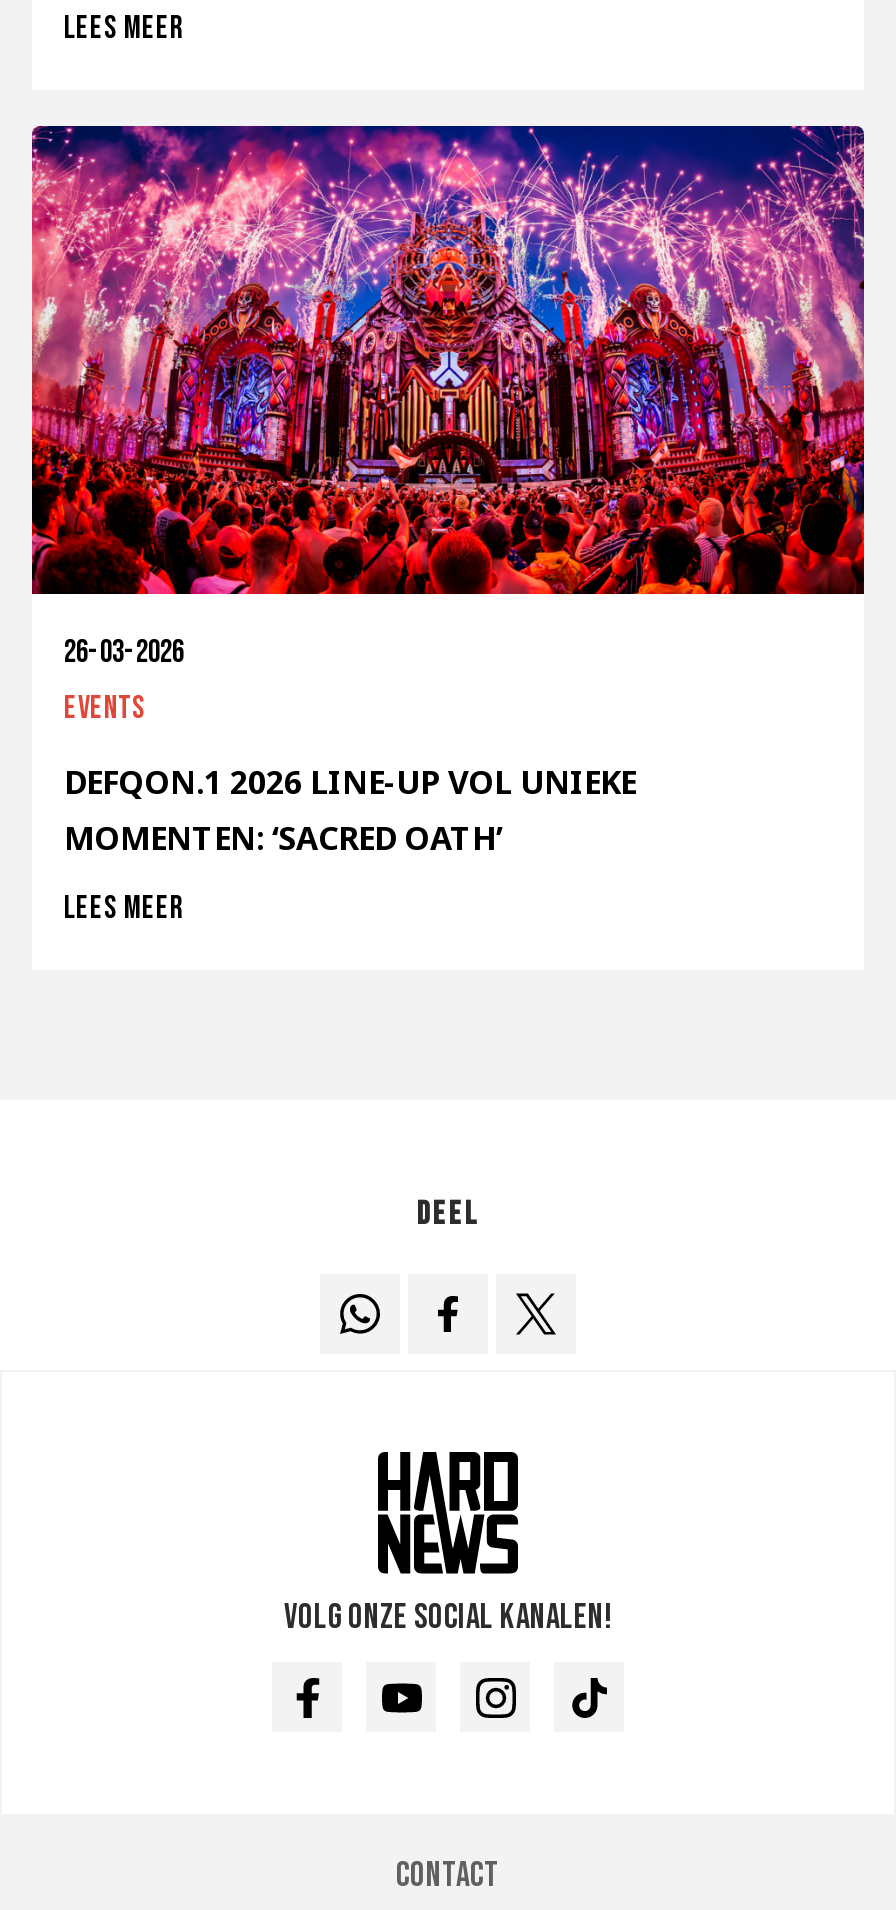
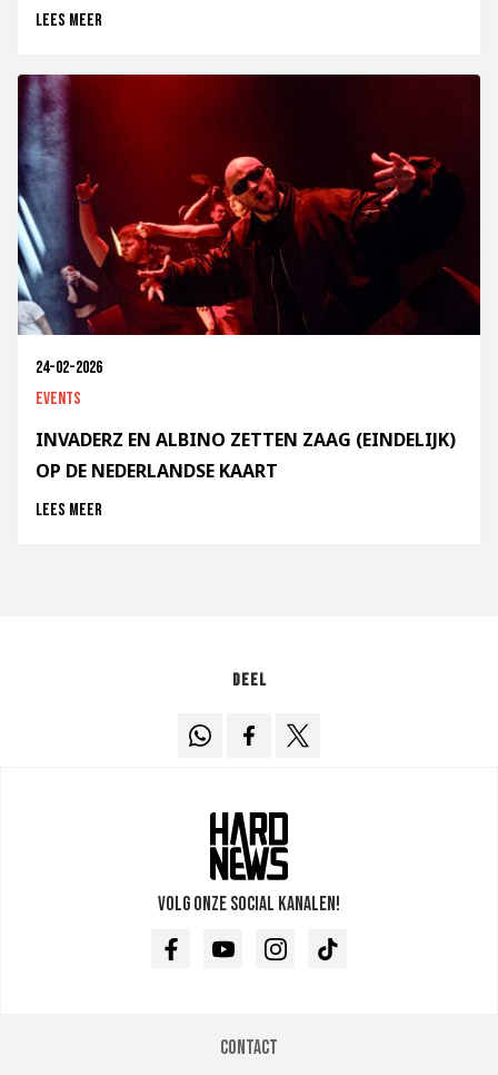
- [image]
- 26-03-2026
+ [image]
+ 24-02-2026

- DEFQON.1 2026 LINE-UP VOL UNIEKE
- MOMENTEN: ‘SACRED OATH’
+ INVADERZ EN ALBINO ZETTEN ZAAG (EINDELIJK)
+ OP DE NEDERLANDSE KAART
